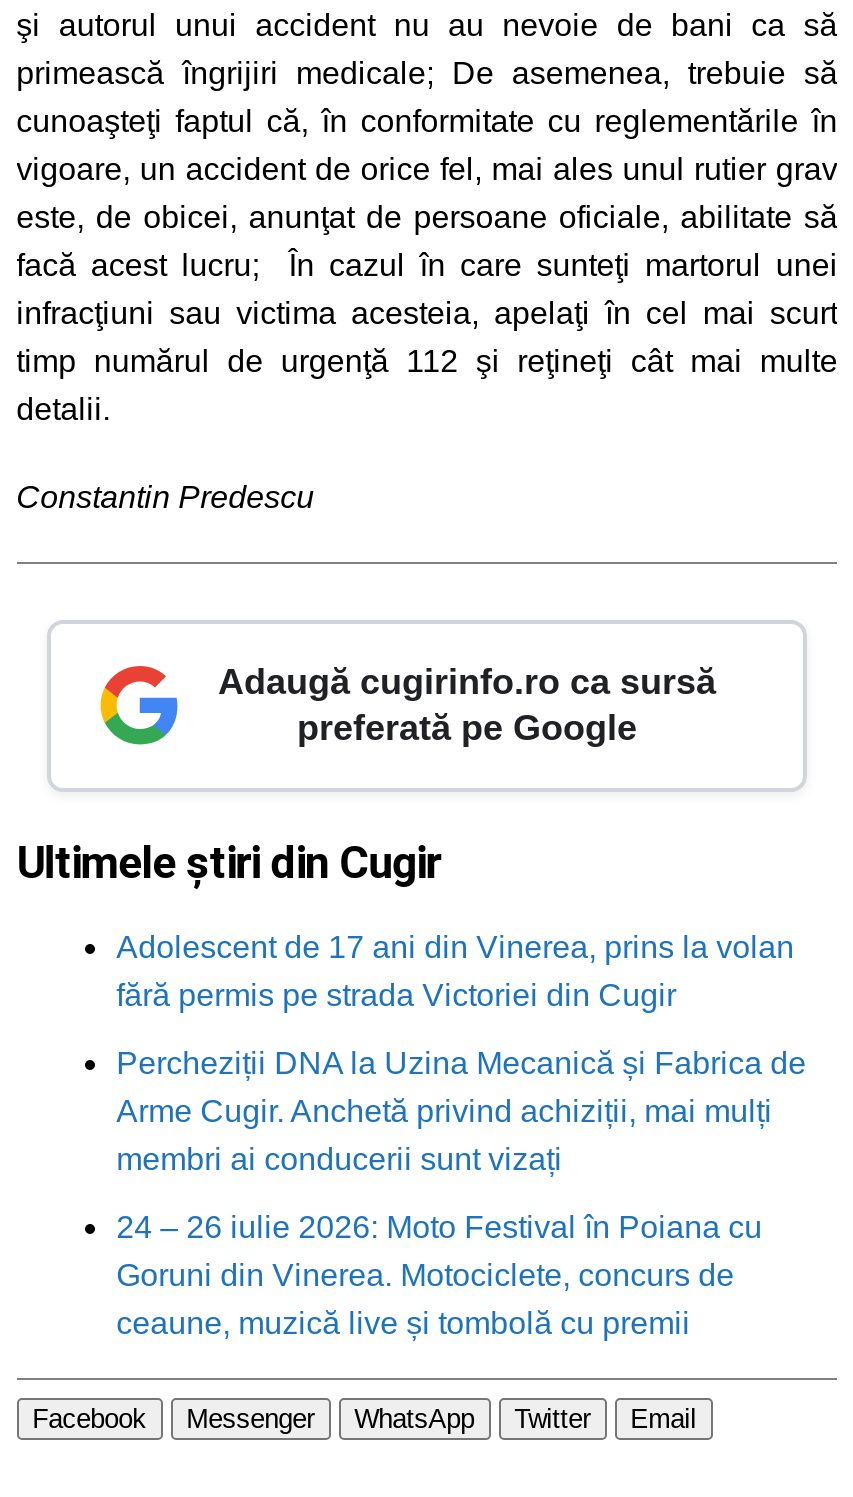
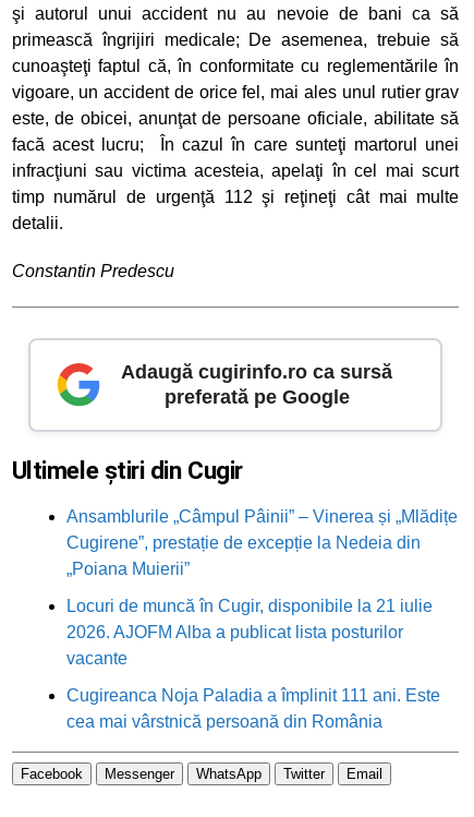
- Adolescent de 17 ani din Vinerea, prins la volan
- fără permis pe strada Victoriei din Cugir
+ Ansamblurile „Câmpul Pâinii” – Vinerea și „Mlădițe
+ Cugirene”, prestație de excepție la Nedeia din
+ „Poiana Muierii”

- Percheziții DNA la Uzina Mecanică și Fabrica de
- Arme Cugir. Anchetă privind achiziții, mai mulți
- membri ai conducerii sunt vizați
+ Locuri de muncă în Cugir, disponibile la 21 iulie
+ 2026. AJOFM Alba a publicat lista posturilor
+ vacante

- 24 – 26 iulie 2026: Moto Festival în Poiana cu
- Goruni din Vinerea. Motociclete, concurs de
- ceaune, muzică live și tombolă cu premii
+ Cugireanca Noja Paladia a împlinit 111 ani. Este
+ cea mai vârstnică persoană din România
